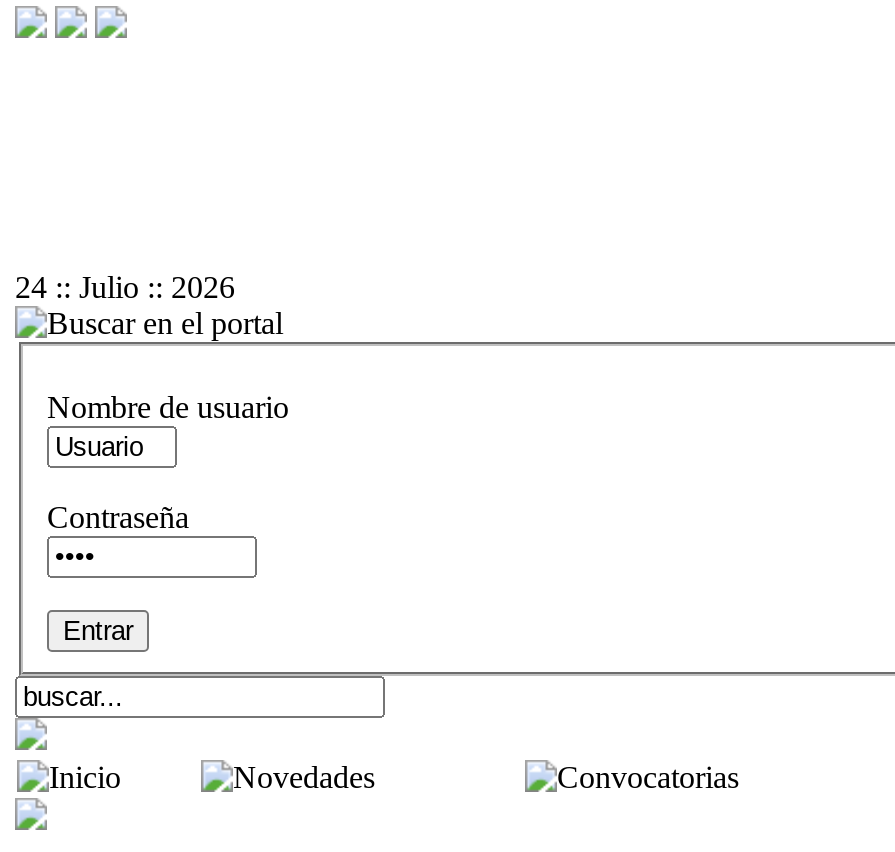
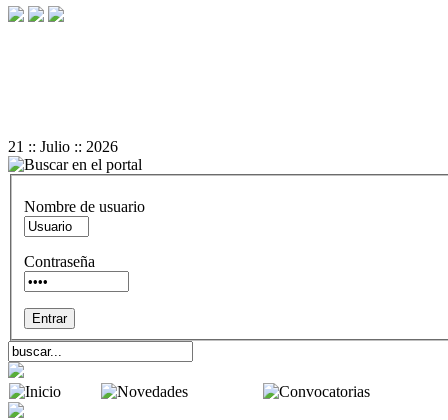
- 24 :: Julio :: 2026
+ 21 :: Julio :: 2026
